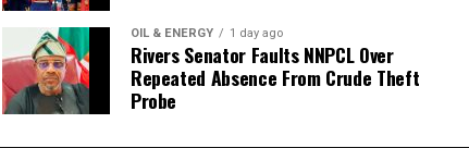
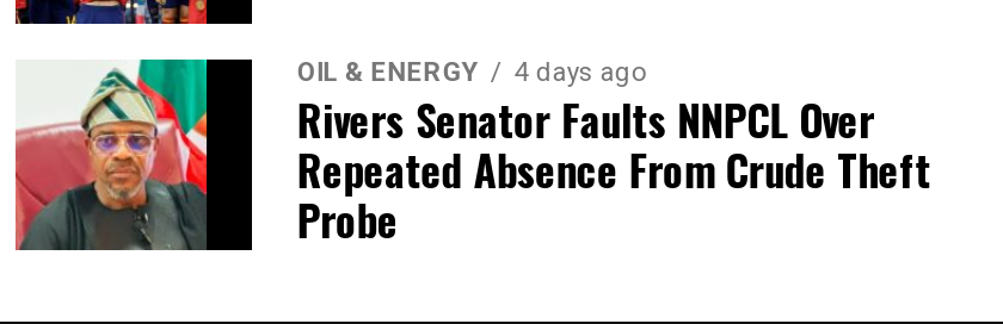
- OIL & ENERGY 1 day ago
+ OIL & ENERGY 4 days ago
